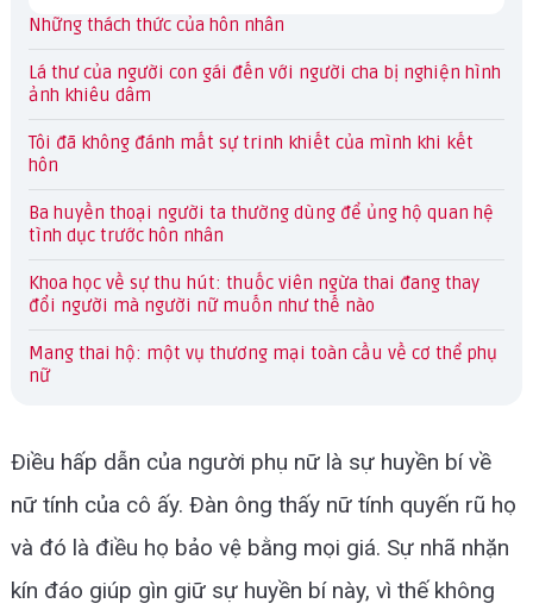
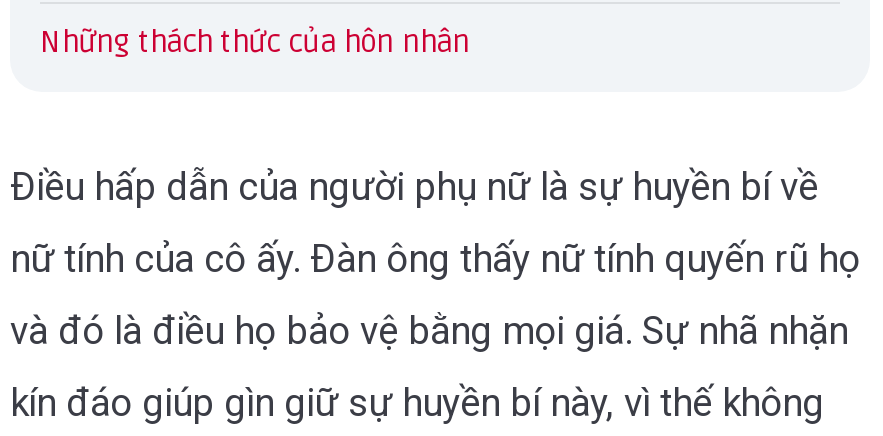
- Lá thư của người con gái đến với người cha bị nghiện hình
- ảnh khiêu dâm
- Tôi đã không đánh mất sự trinh khiết của mình khi kết
- hôn
- Ba huyền thoại người ta thường dùng để ủng hộ quan hệ
- tình dục trước hôn nhân
- Khoa học về sự thu hút: thuốc viên ngừa thai đang thay
- đổi người mà người nữ muốn như thế nào
- Mang thai hộ: một vụ thương mại toàn cầu về cơ thể phụ
- nữ
